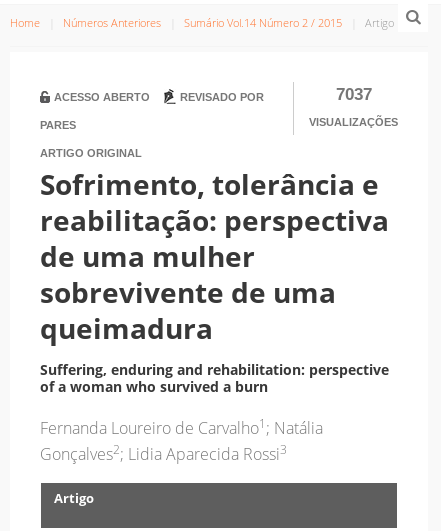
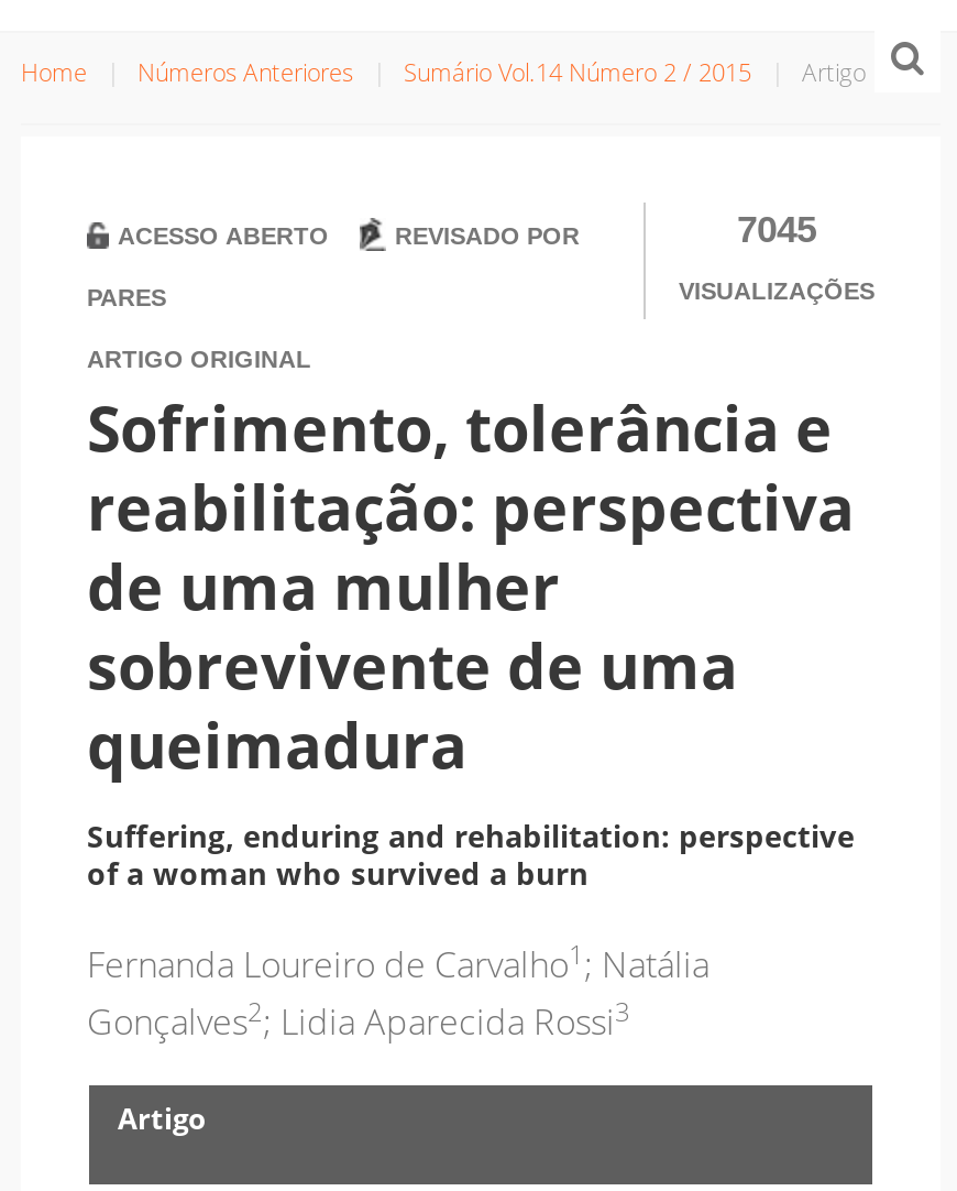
- 7037
+ 7045
